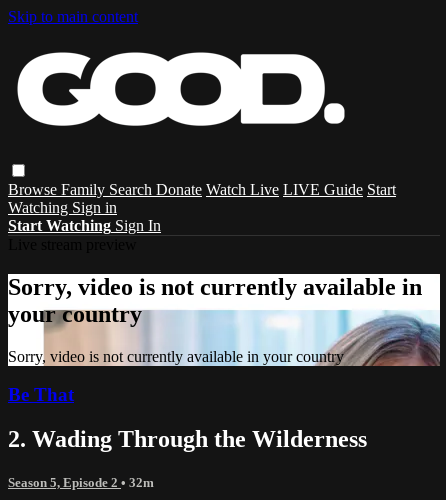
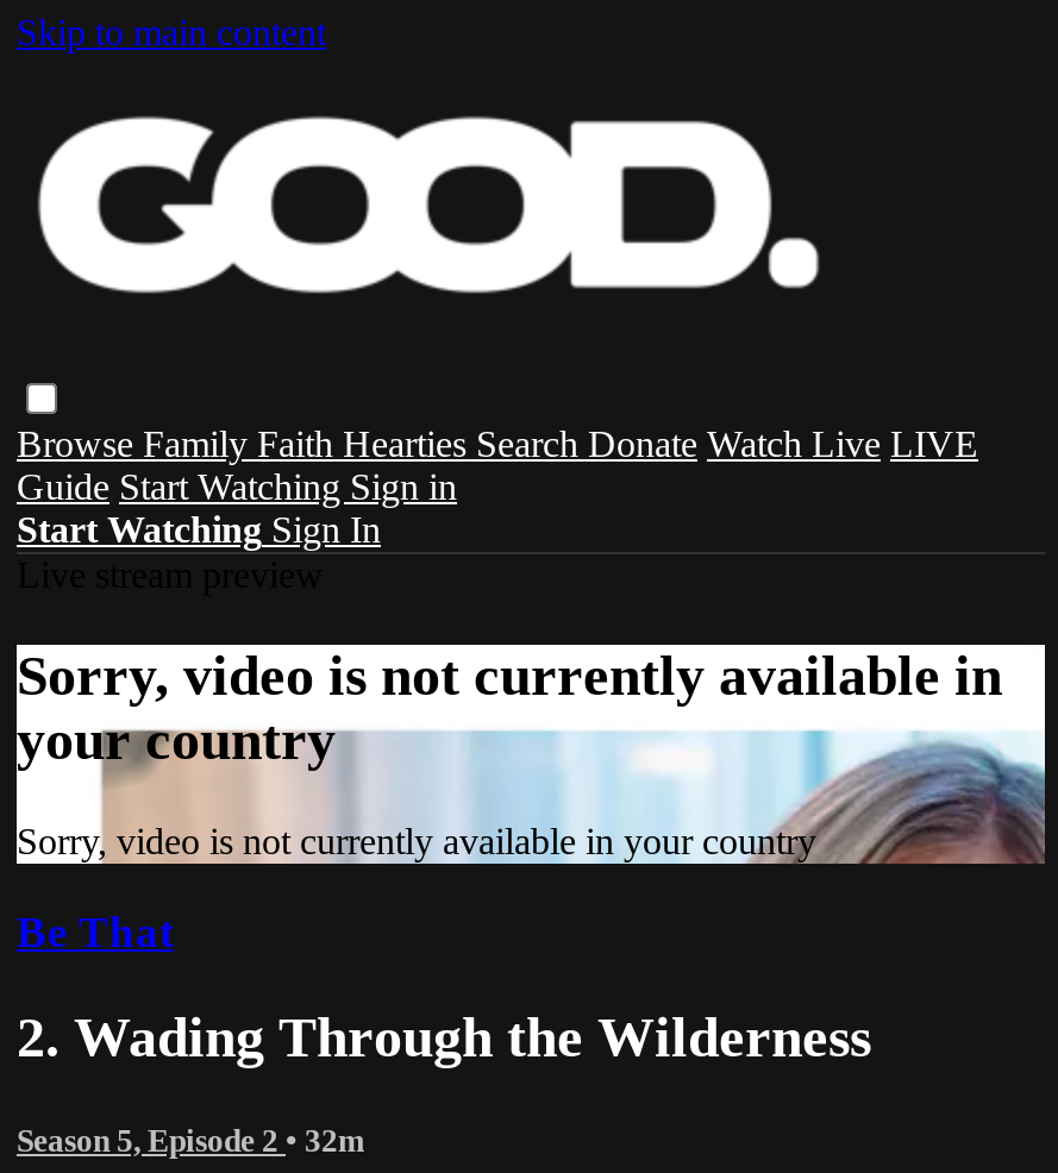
- Browse Family Search Donate Watch Live LIVE Guide Start
- Watching Sign in
+ Browse Family Faith Hearties Search Donate Watch Live LIVE
+ Guide Start Watching Sign in
